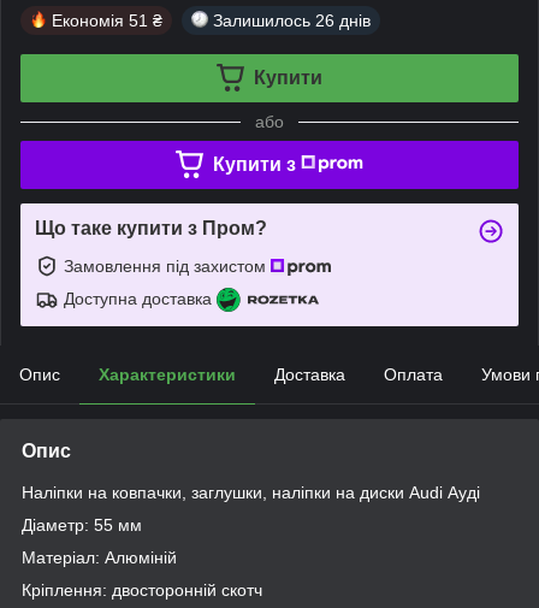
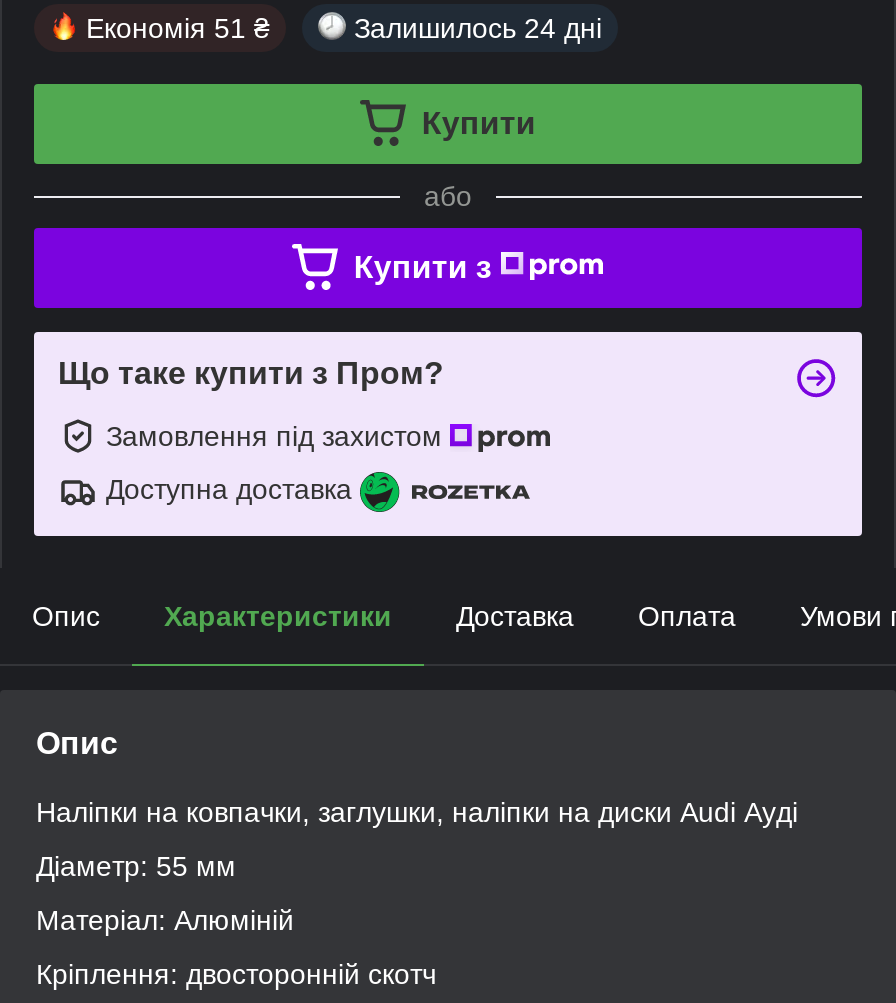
- Залишилось 26 днів
+ Залишилось 24 дні
